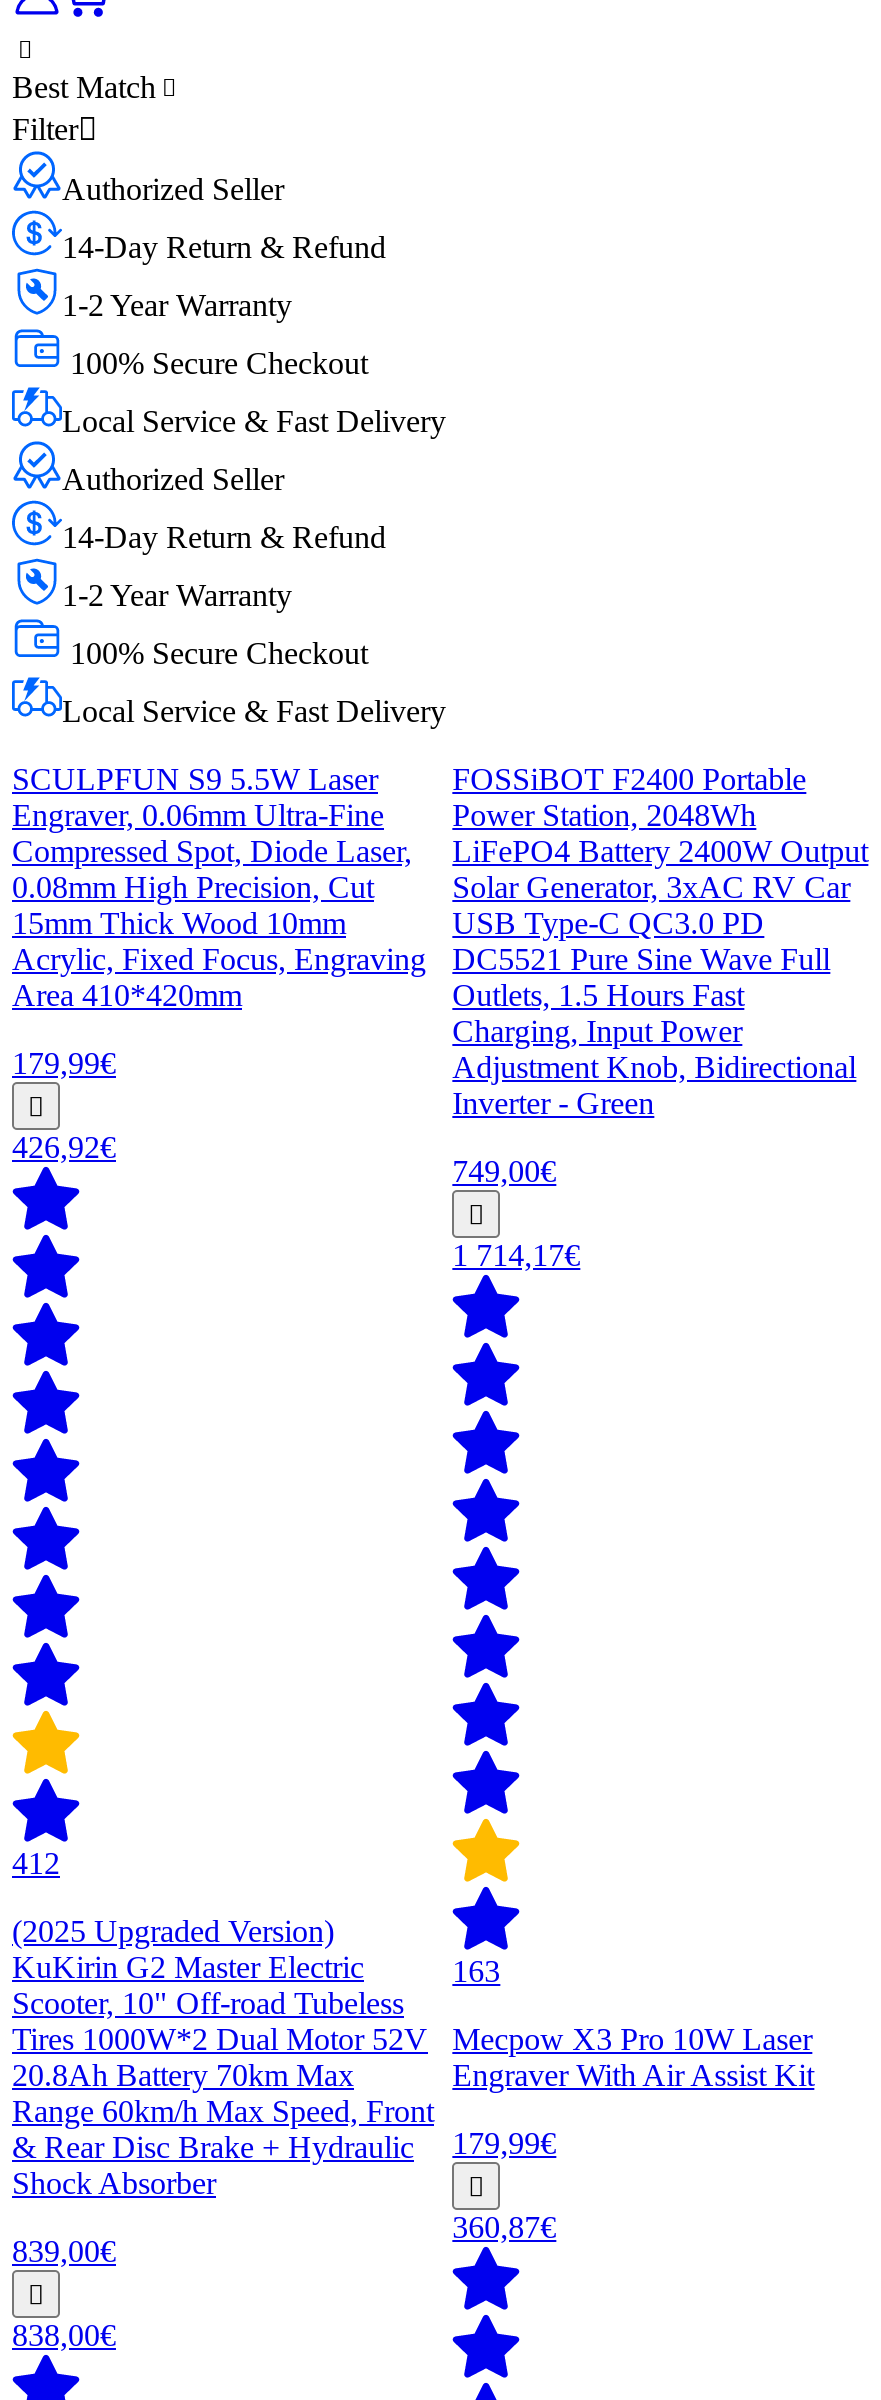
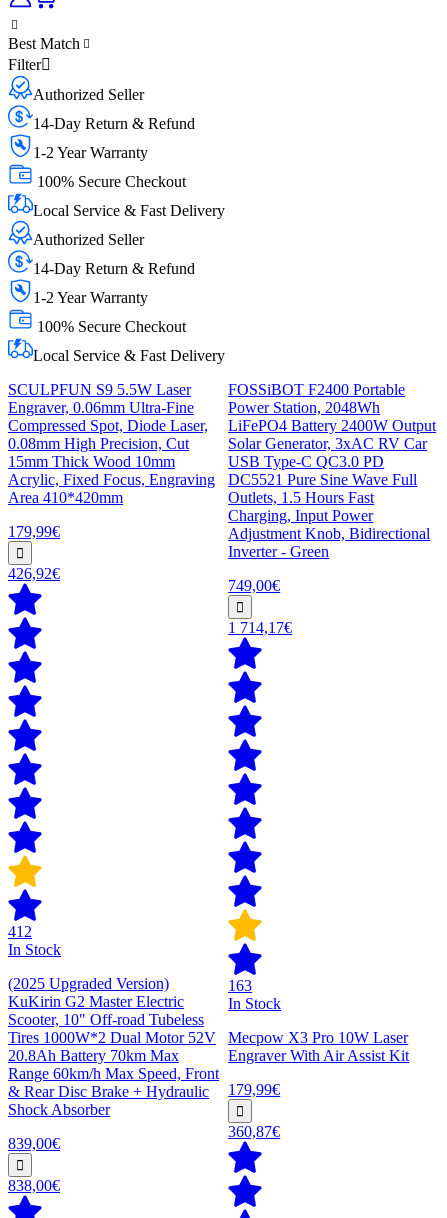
+ In Stock

+ In Stock
